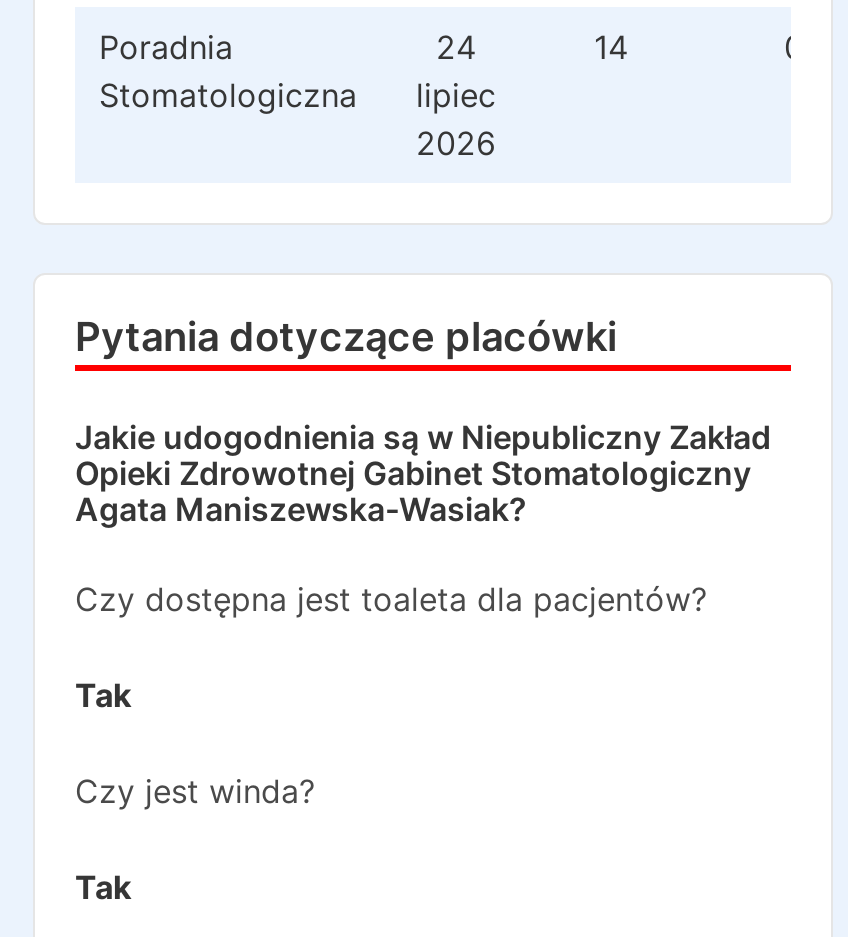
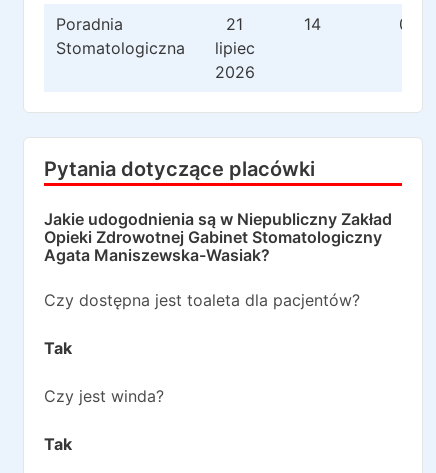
- 24
+ 21
